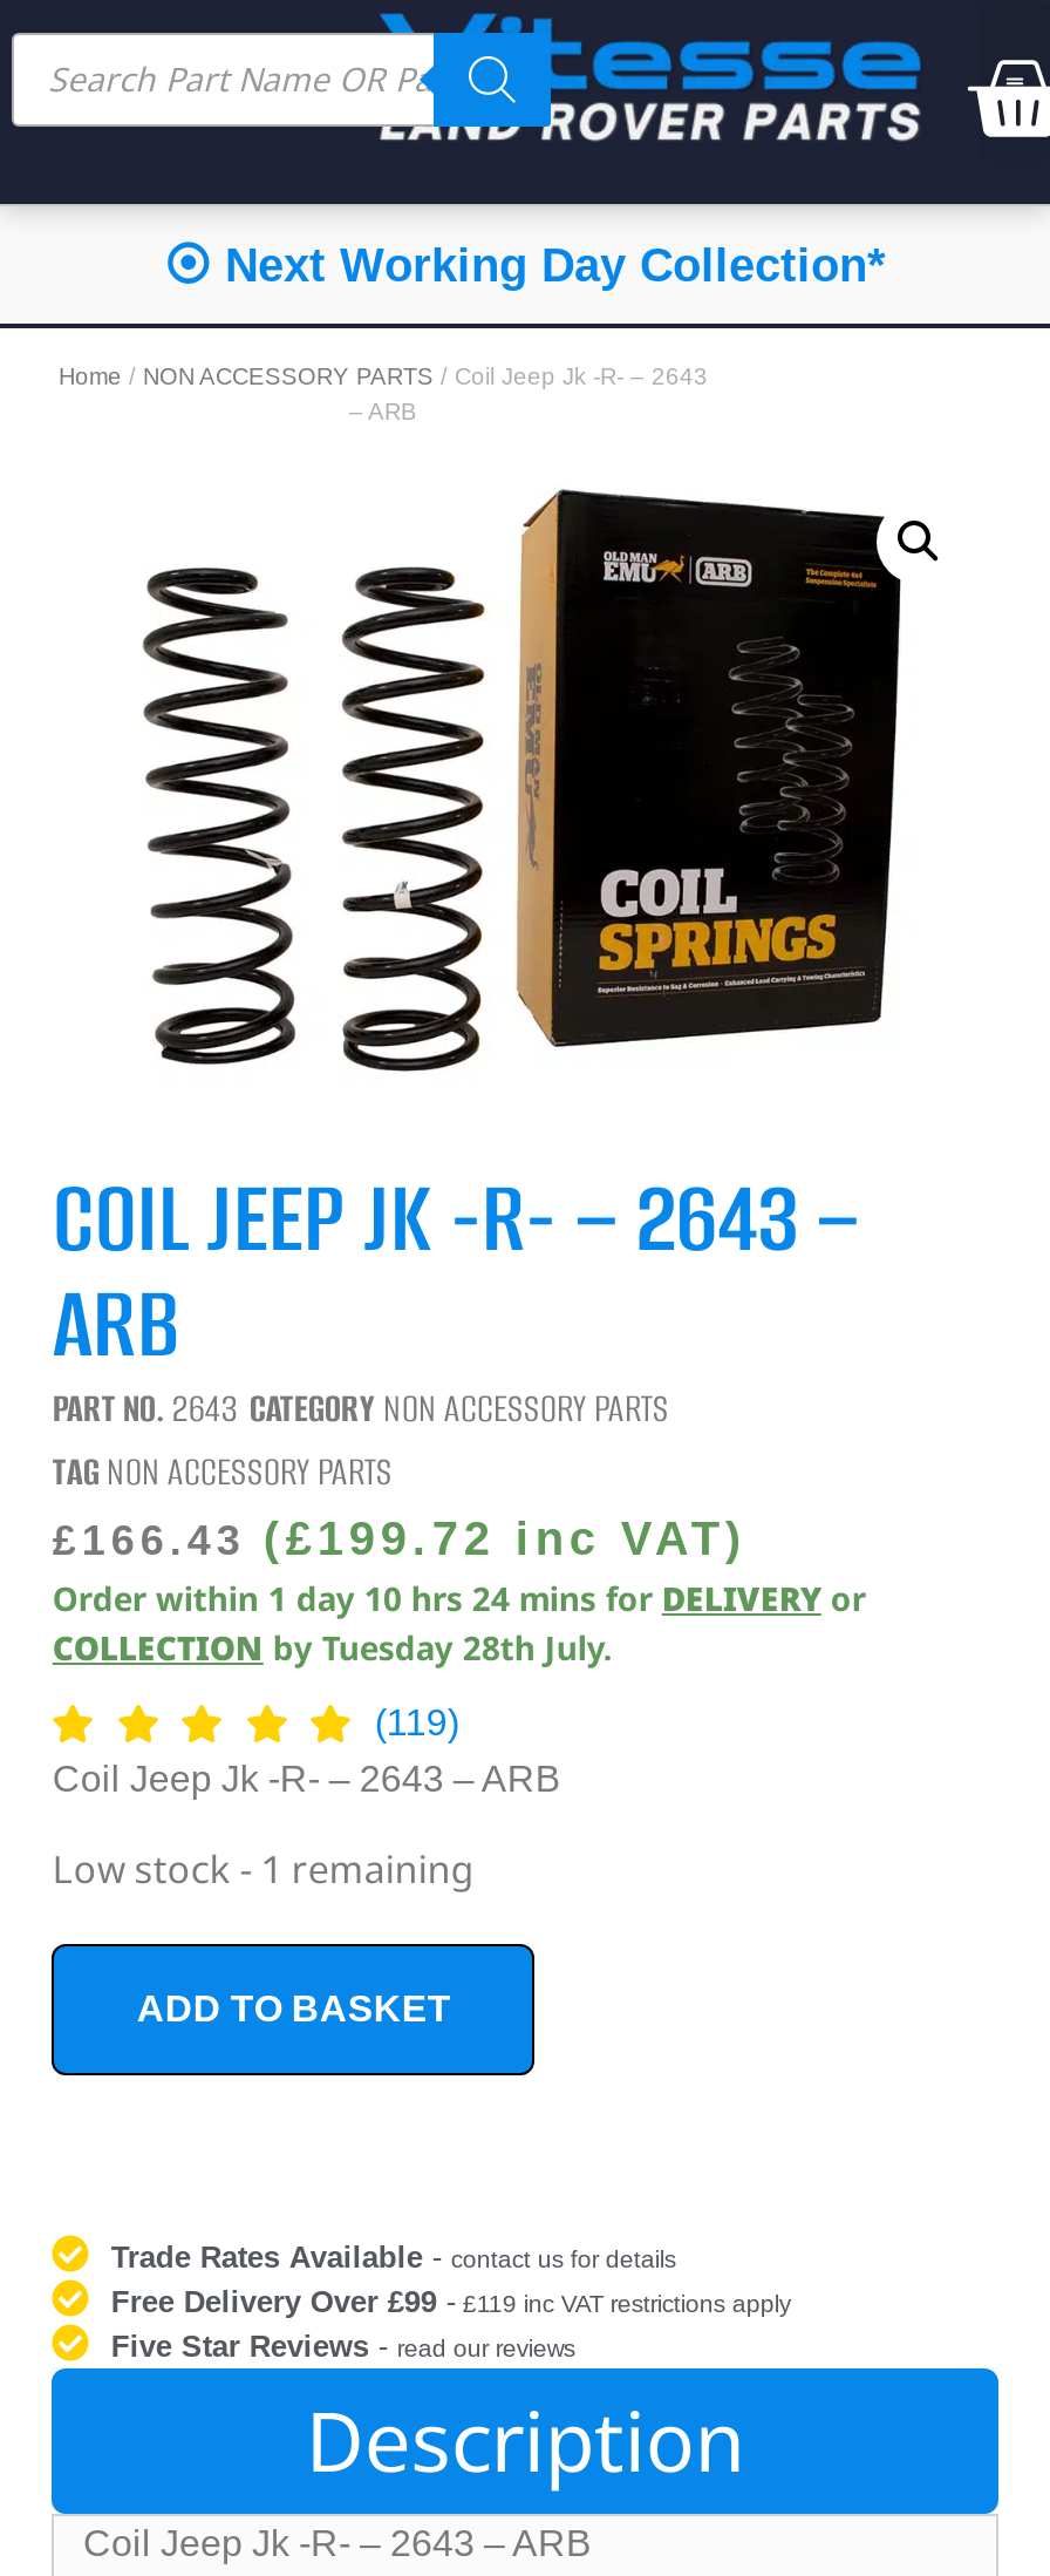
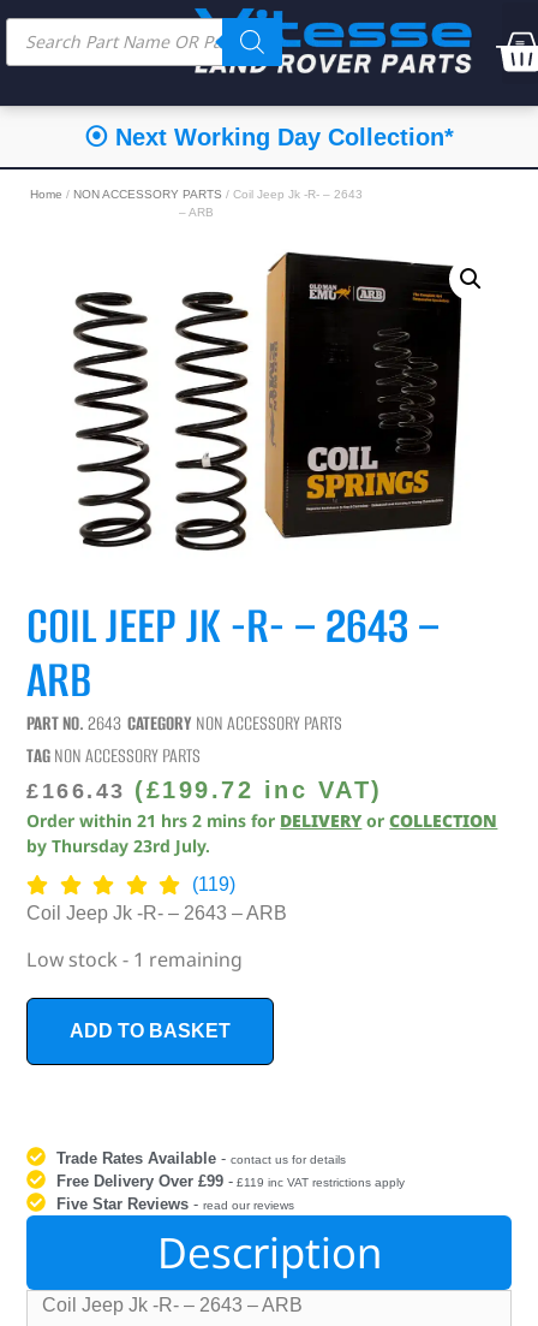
- Order within 1 day 10 hrs 24 mins for DELIVERY or
- COLLECTION by Tuesday 28th July.
+ Order within 21 hrs 2 mins for DELIVERY or COLLECTION
+ by Thursday 23rd July.
